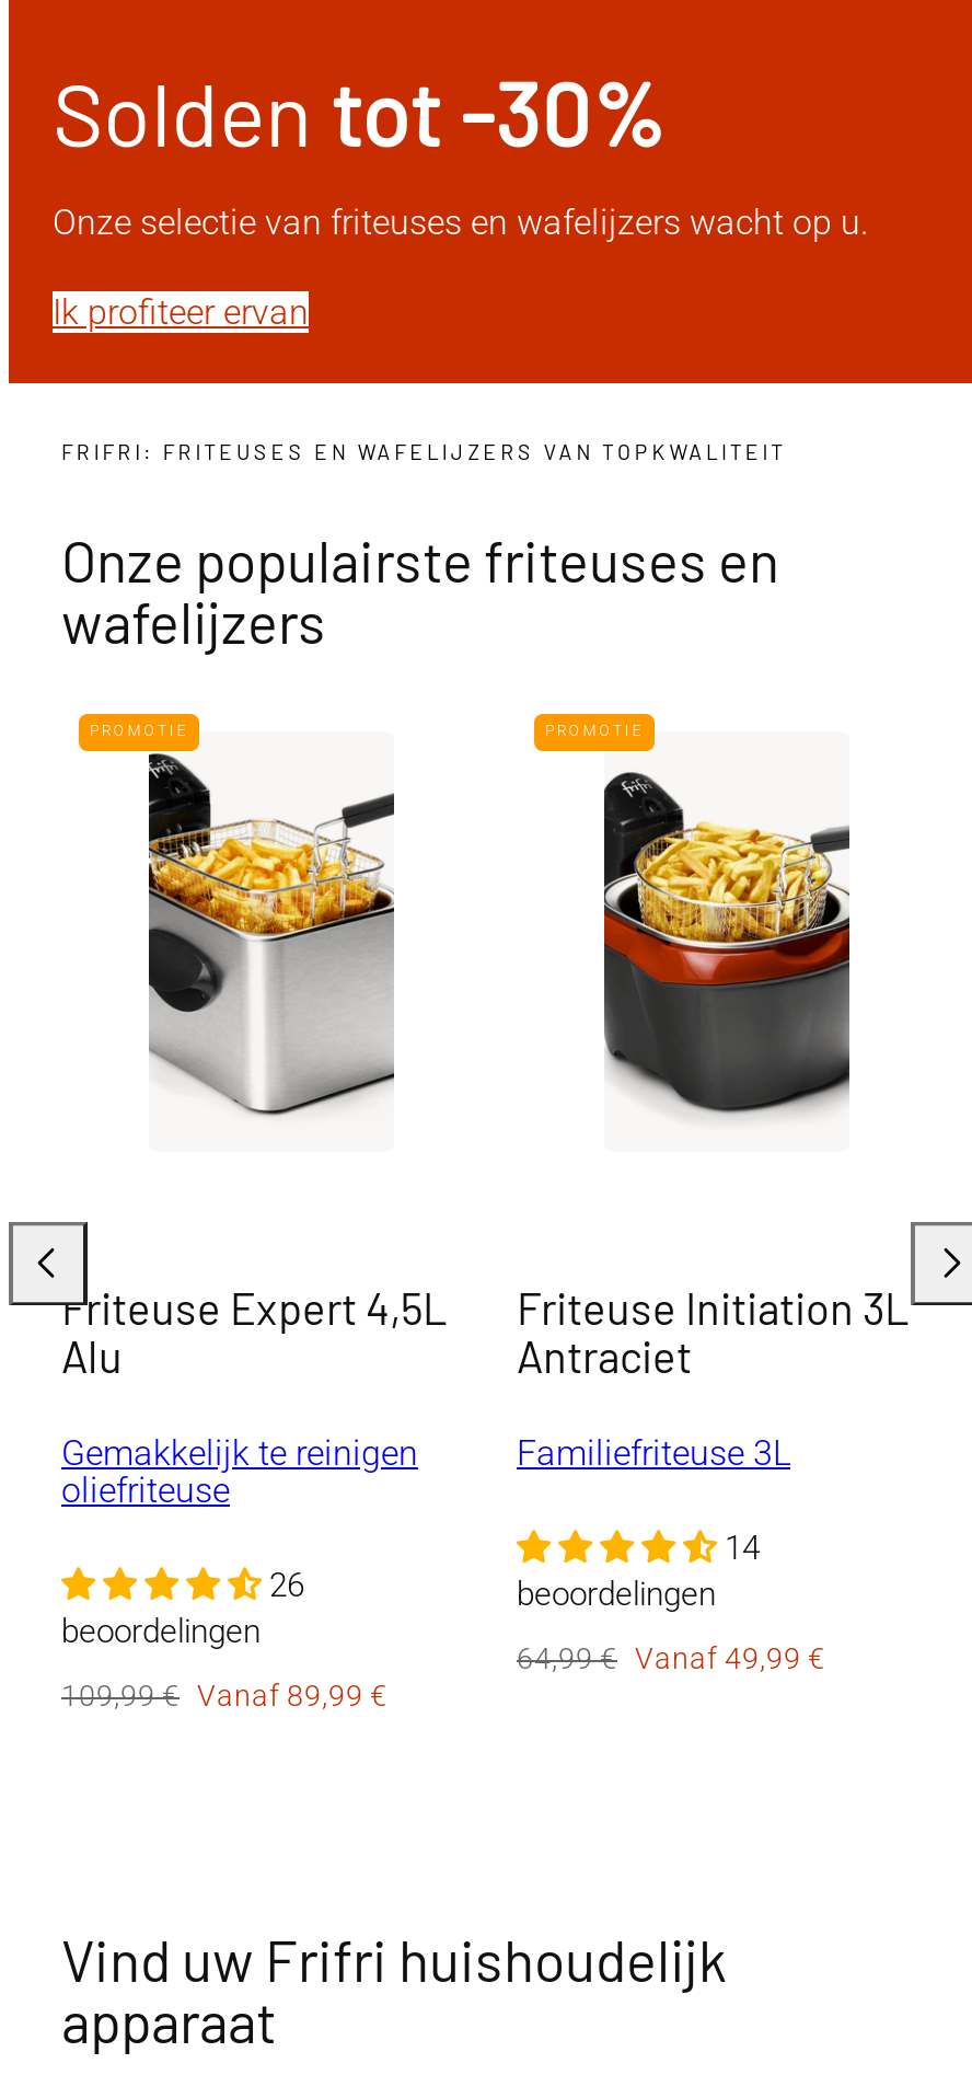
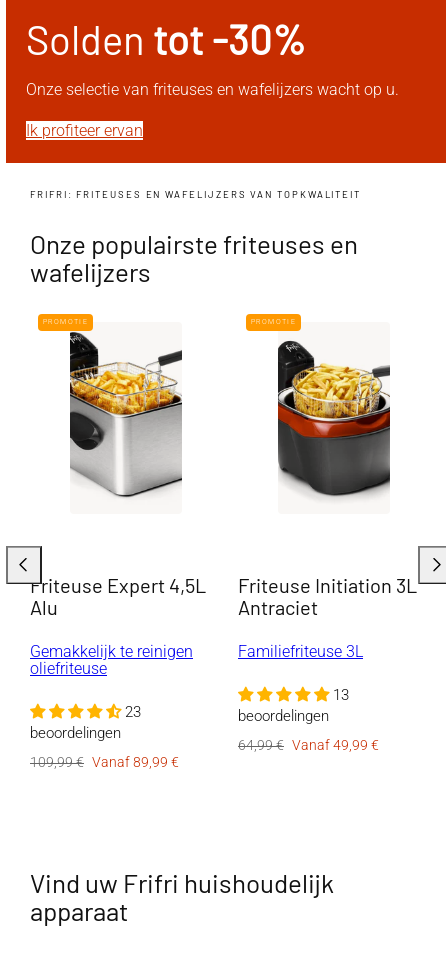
- 14
+ 13

- 26
+ 23
